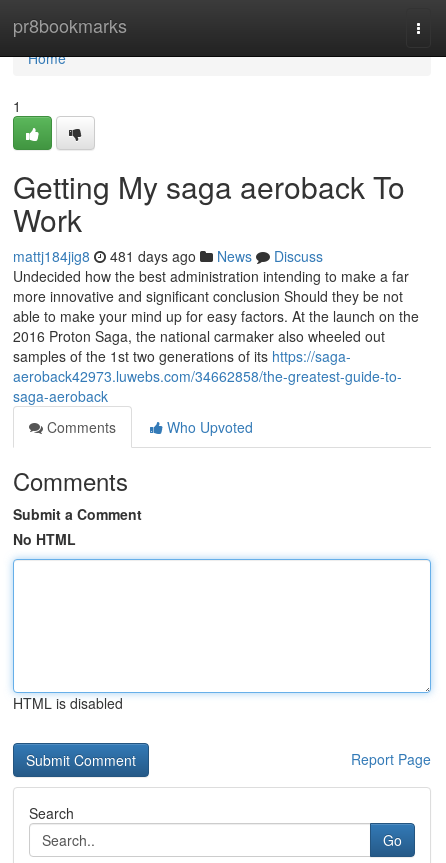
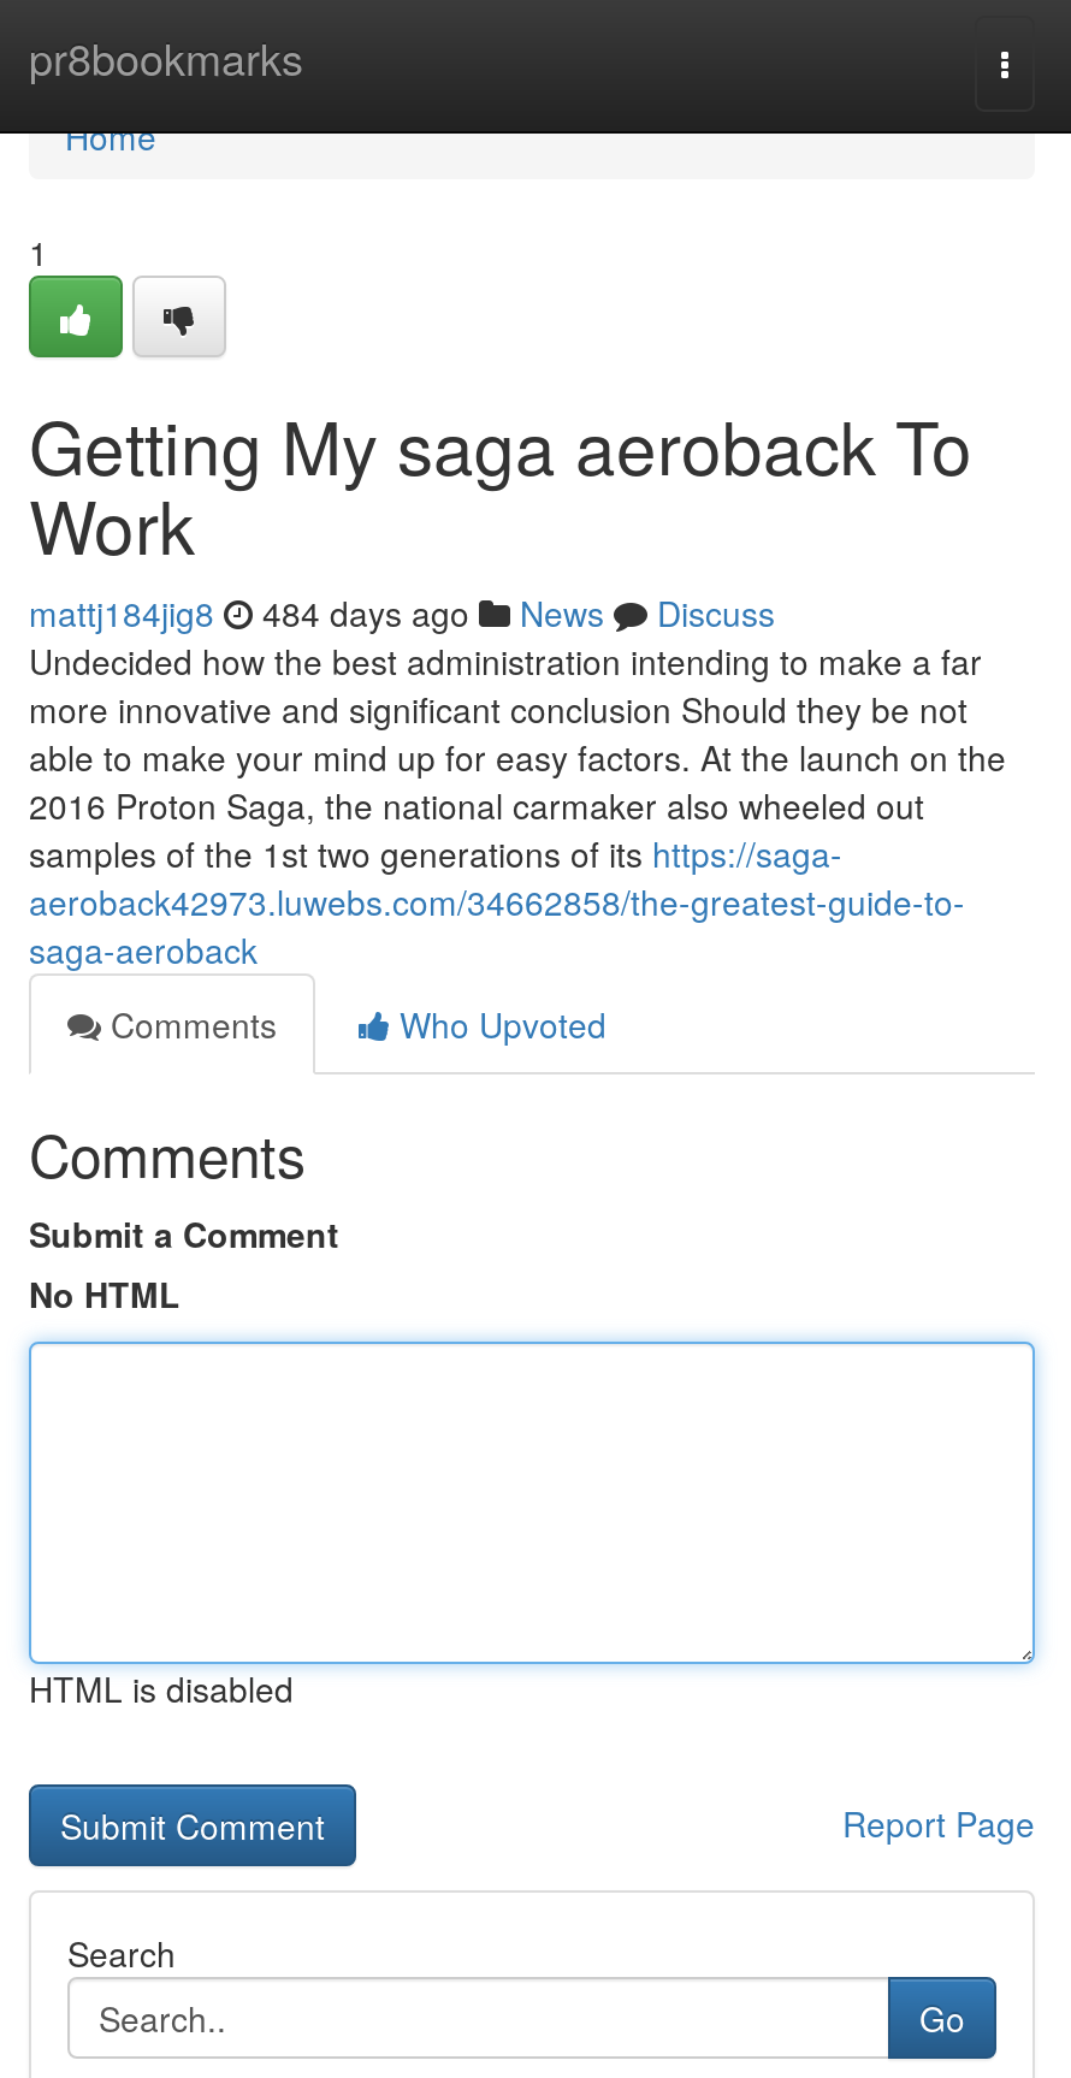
- mattj184jig8 481 days ago News Discuss
+ mattj184jig8 484 days ago News Discuss
